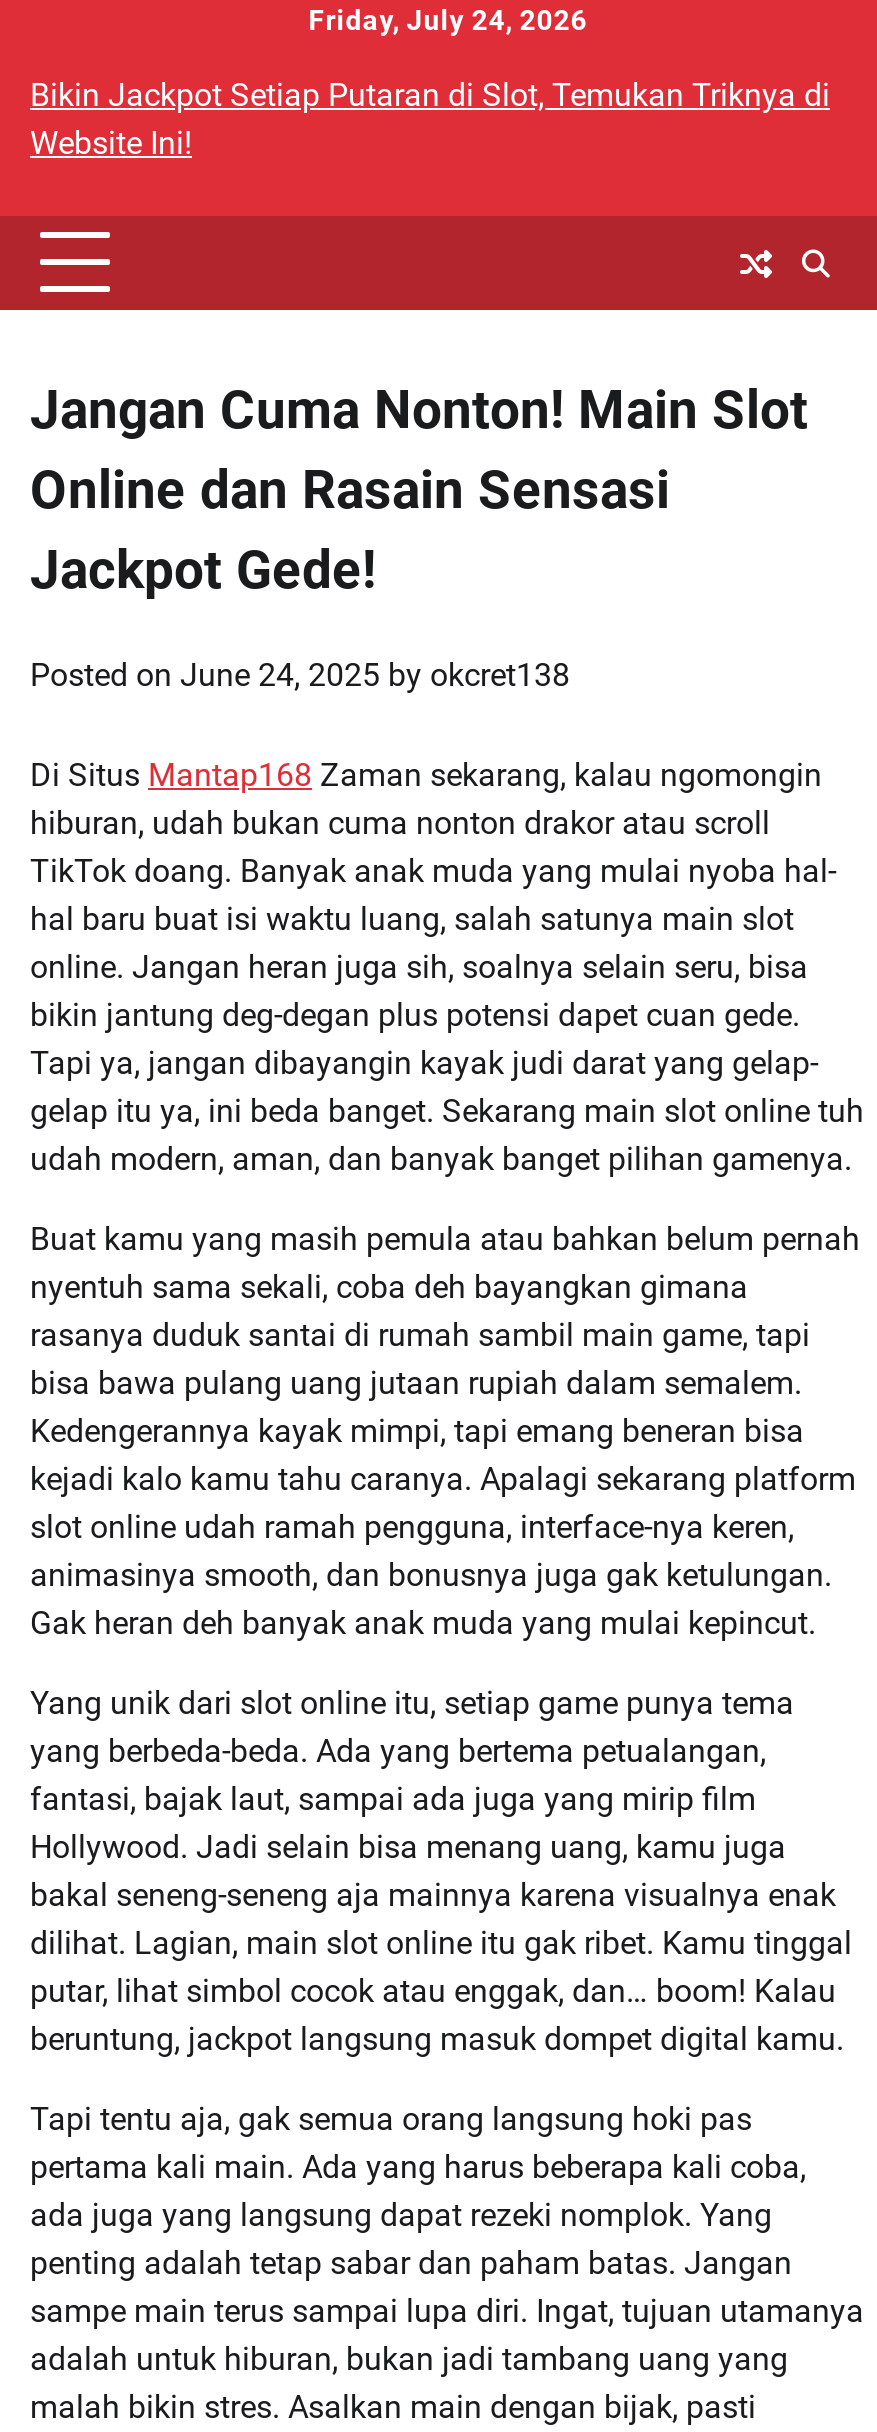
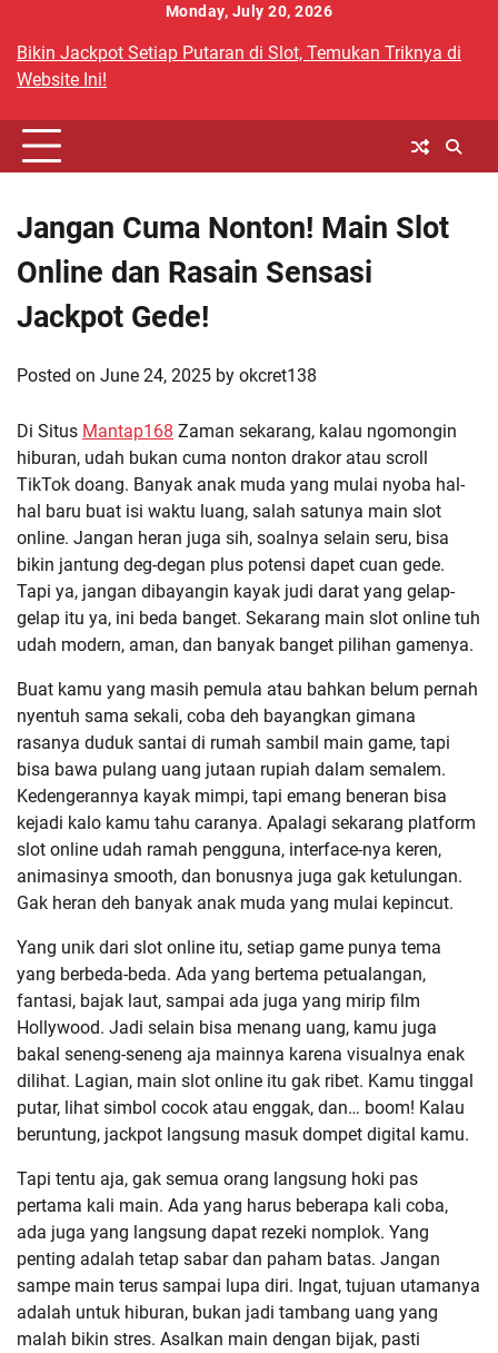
- Friday, July 24, 2026
+ Monday, July 20, 2026
